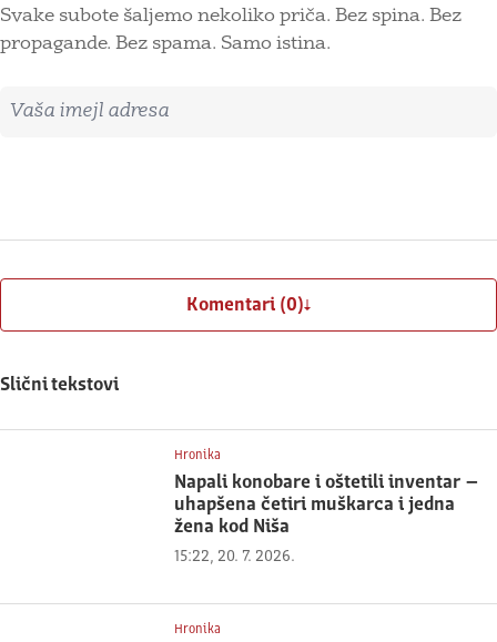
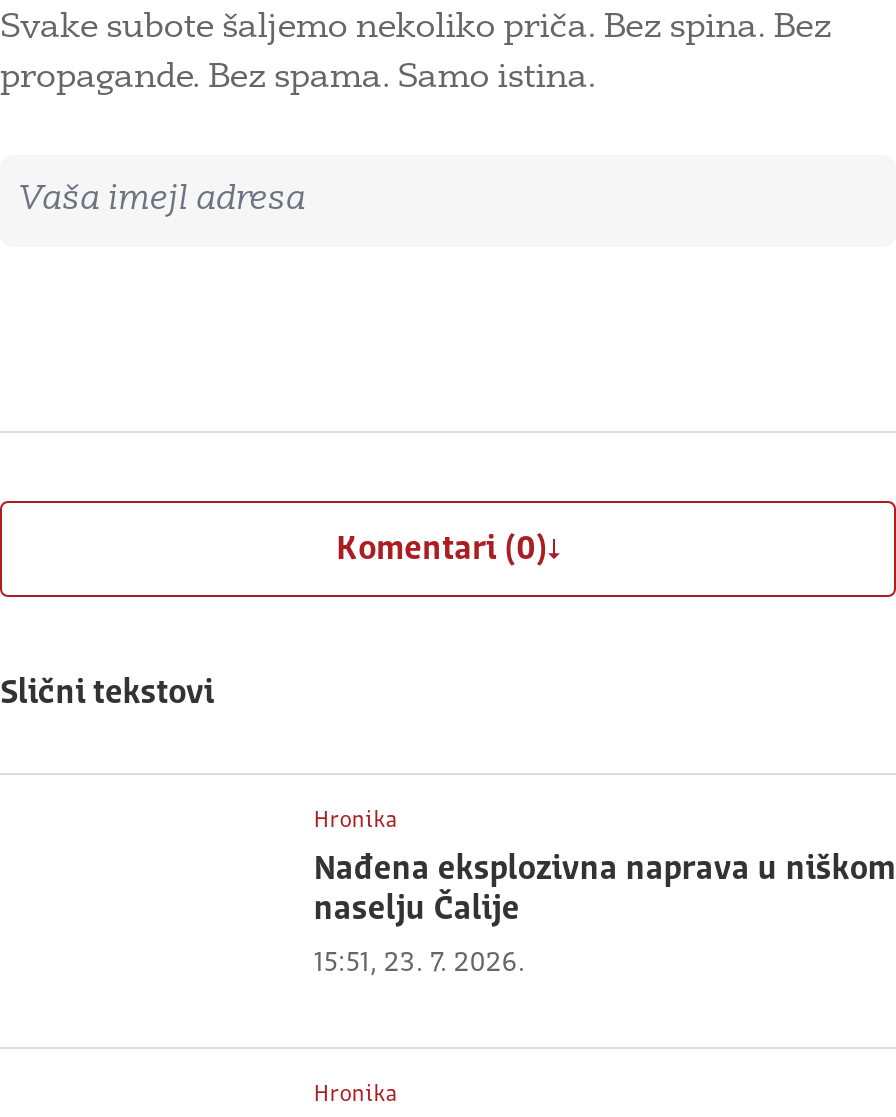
- Napali konobare i oštetili inventar –
- uhapšena četiri muškarca i jedna
- žena kod Niša
+ Nađena eksplozivna naprava u niškom
+ naselju Čalije

- 15:22, 20. 7. 2026.
+ 15:51, 23. 7. 2026.
